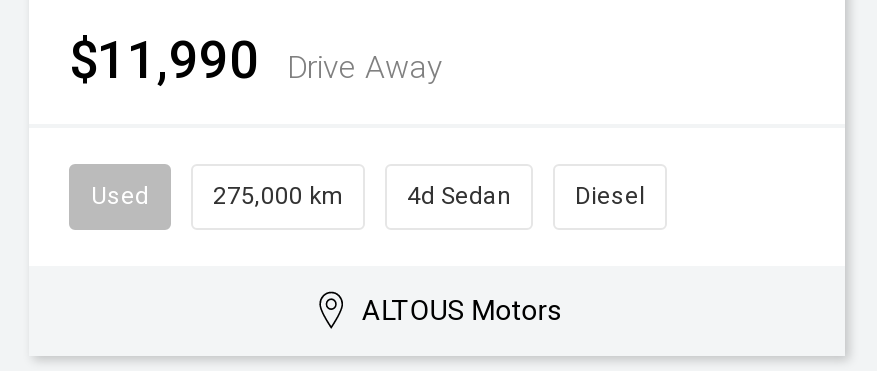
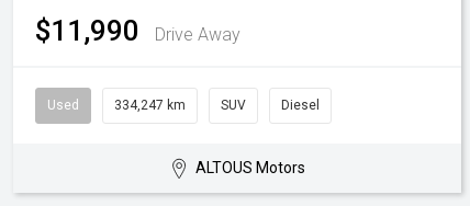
- 275,000 km
- 4d Sedan
+ 334,247 km
+ SUV
